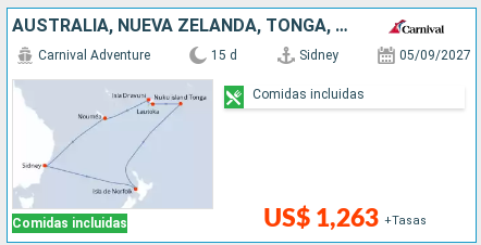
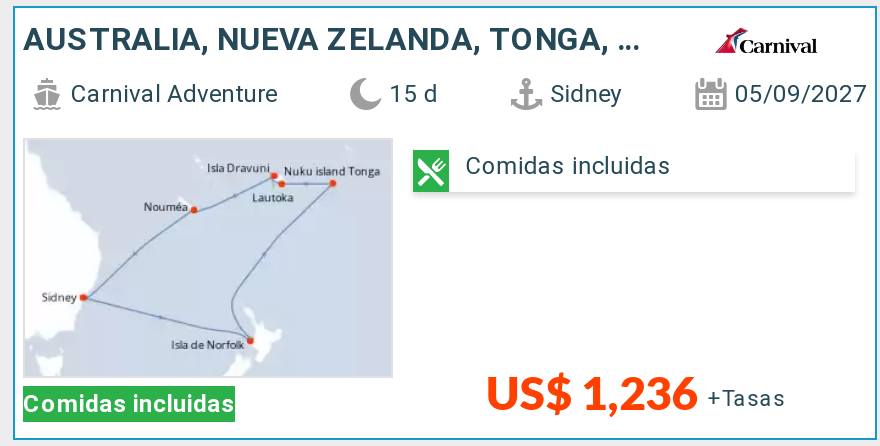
- US$ 1,263 +Tasas
+ US$ 1,236 +Tasas
